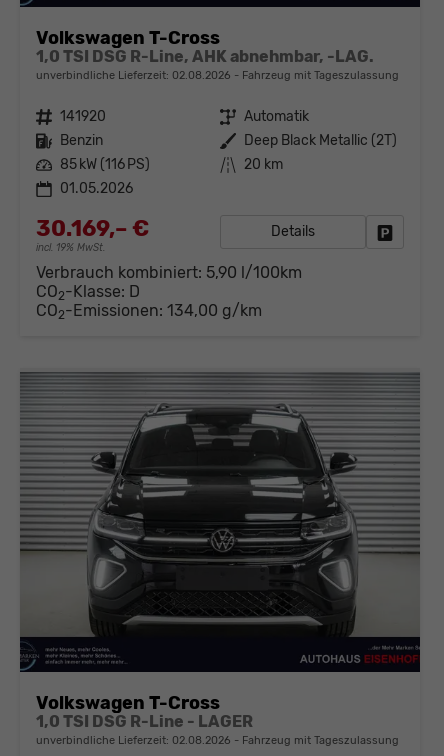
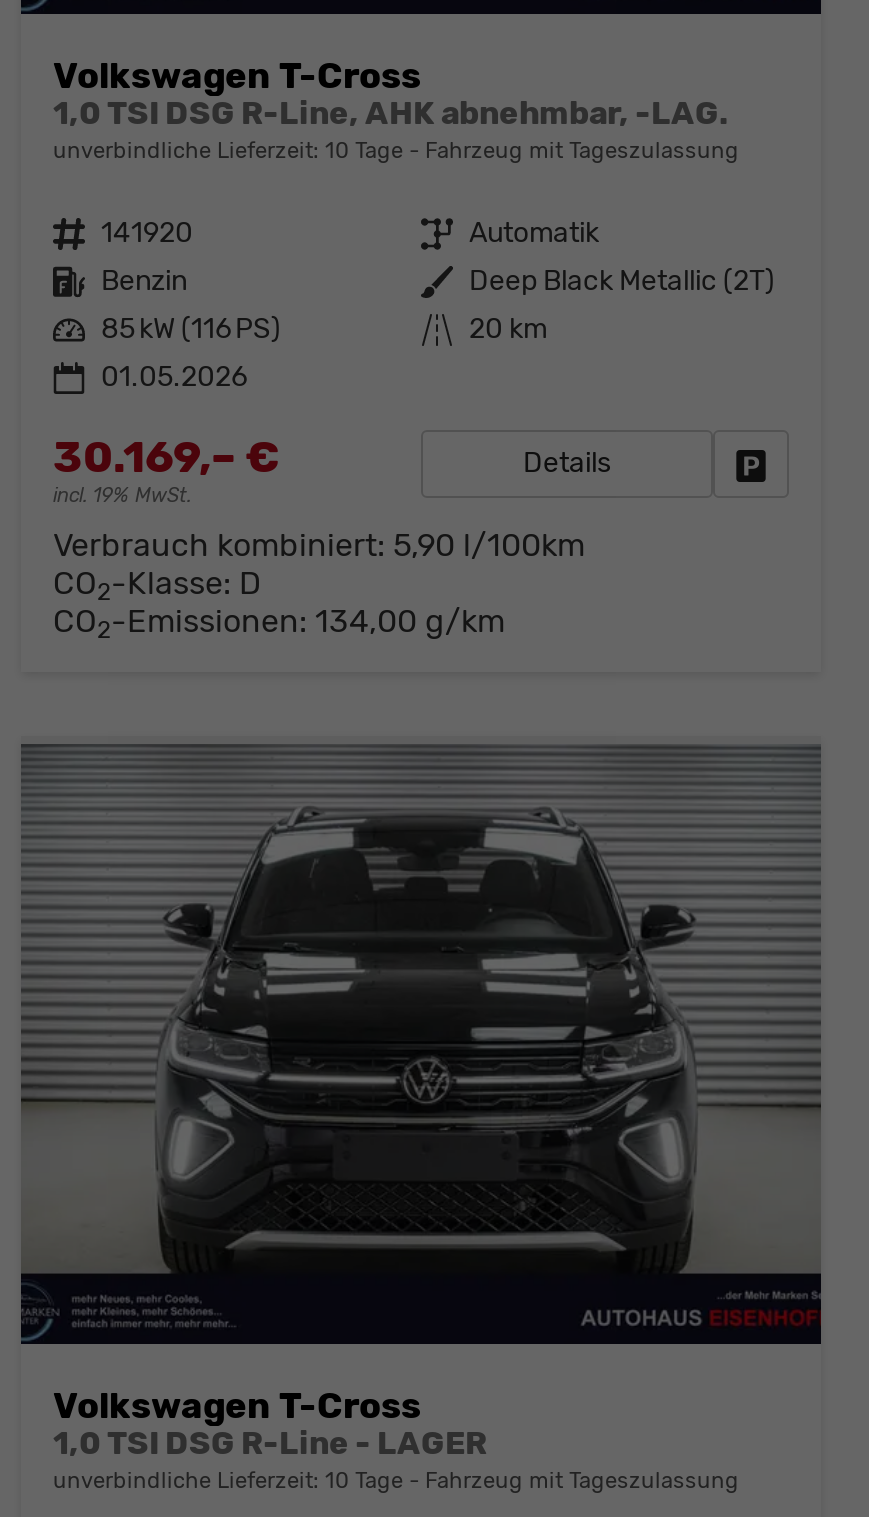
- unverbindliche Lieferzeit: 02.08.2026
+ unverbindliche Lieferzeit: 10 Tage

- unverbindliche Lieferzeit: 02.08.2026
+ unverbindliche Lieferzeit: 10 Tage
